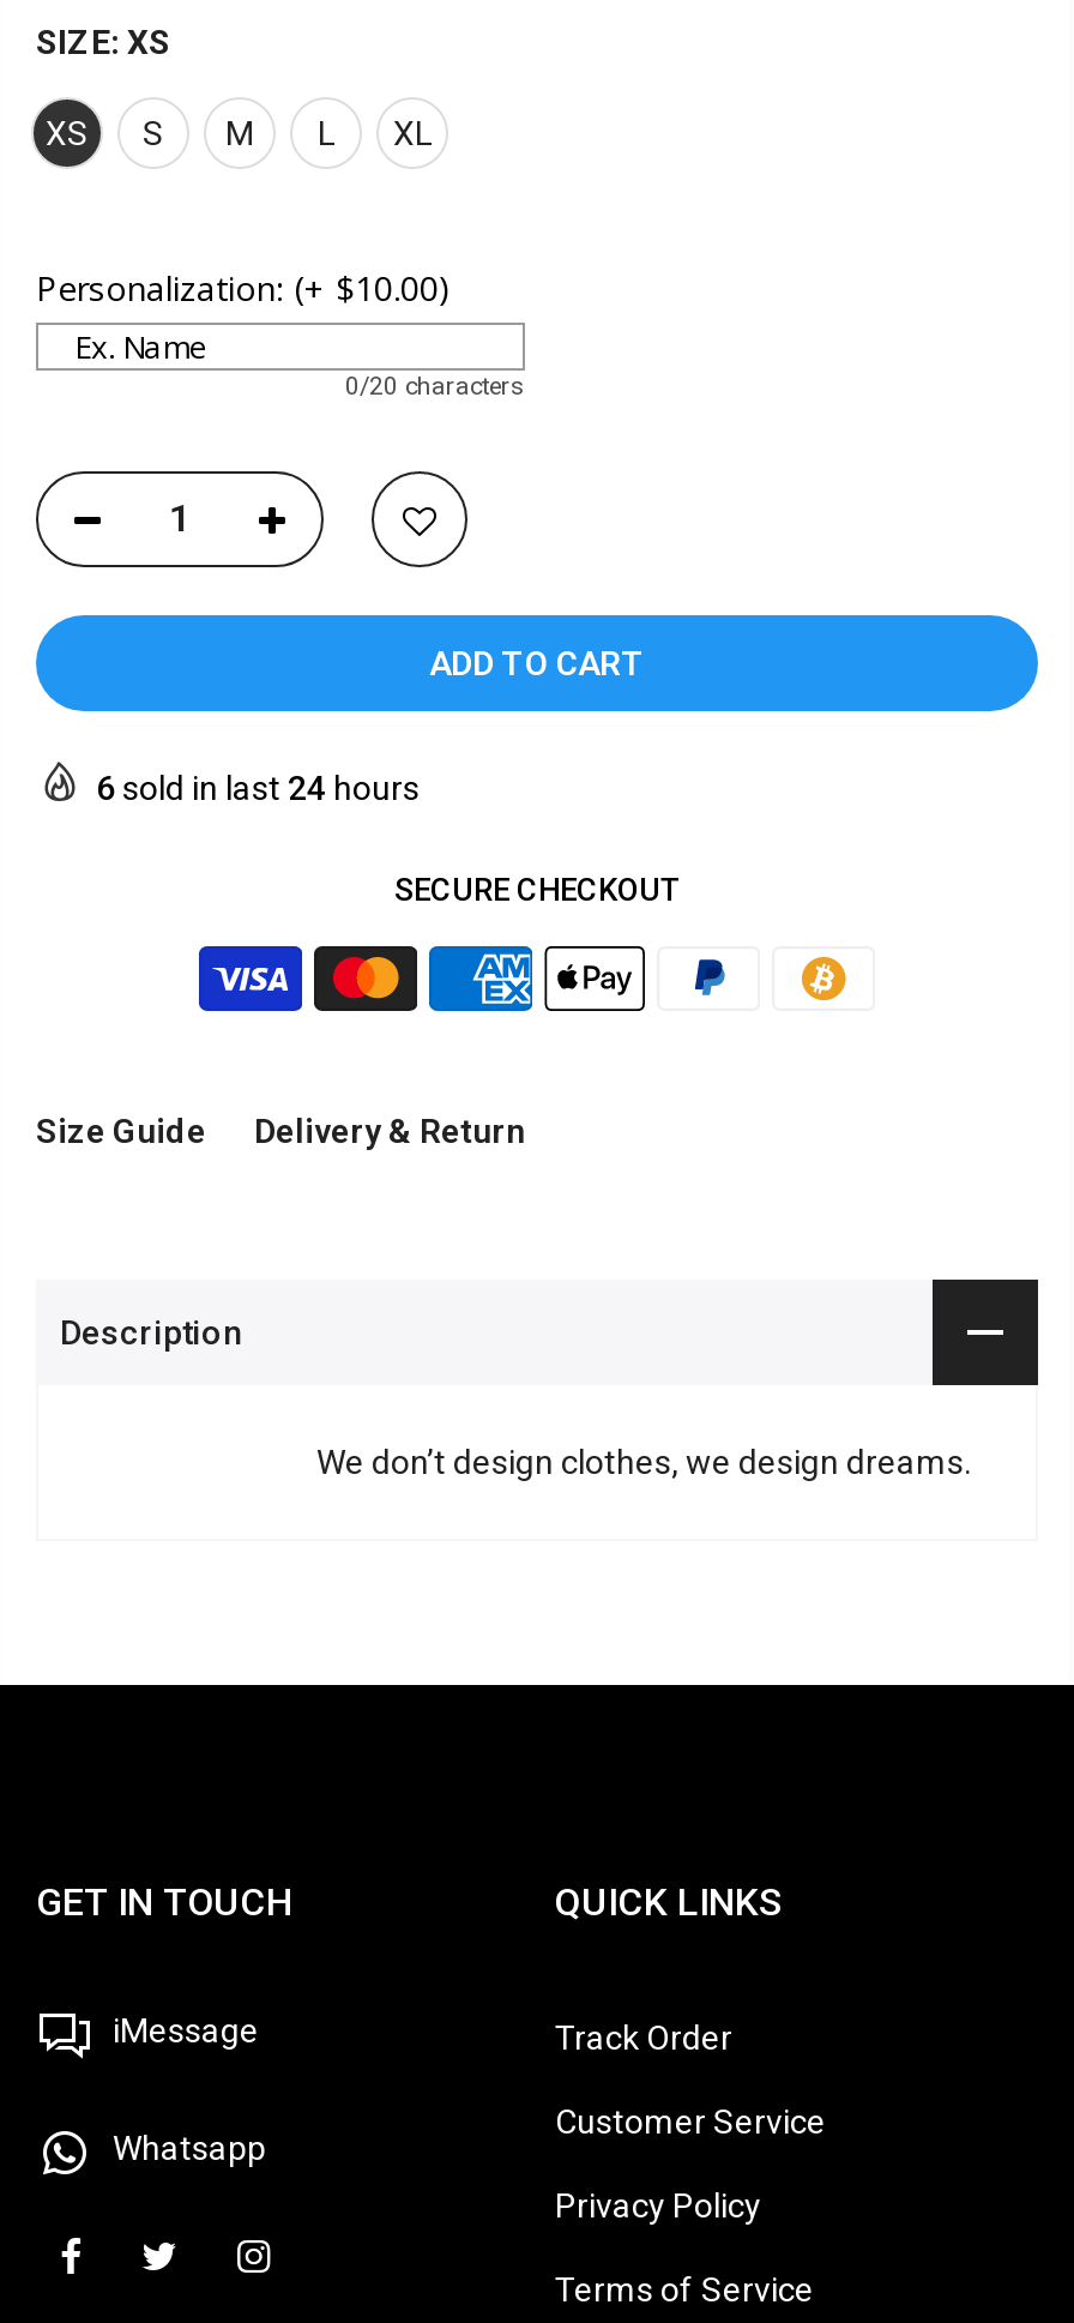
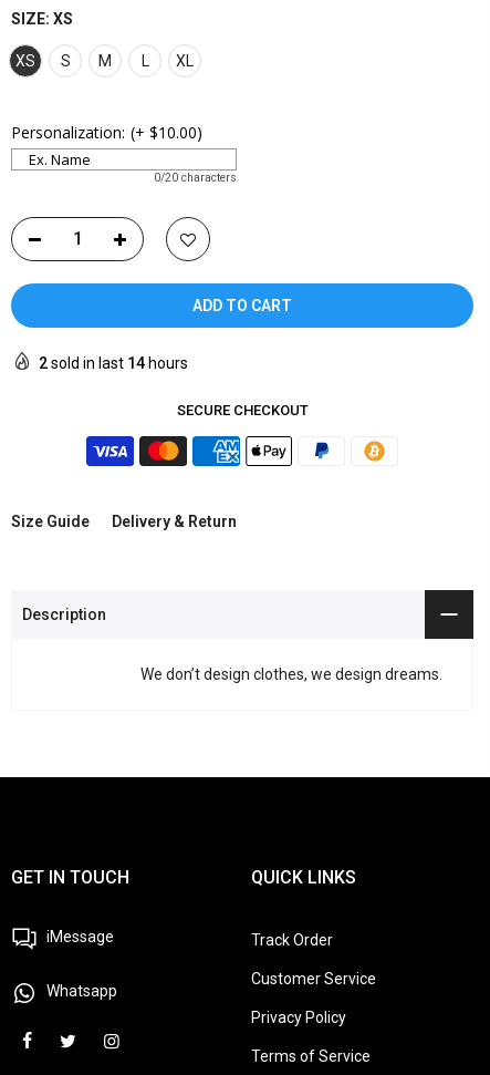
- 6 sold in last 24 hours
+ 2 sold in last 14 hours
